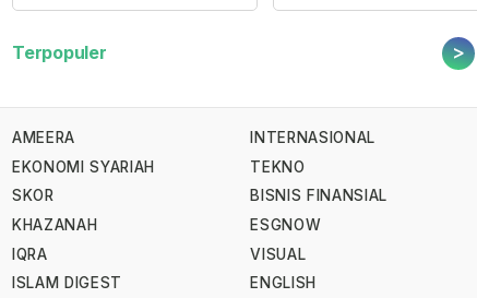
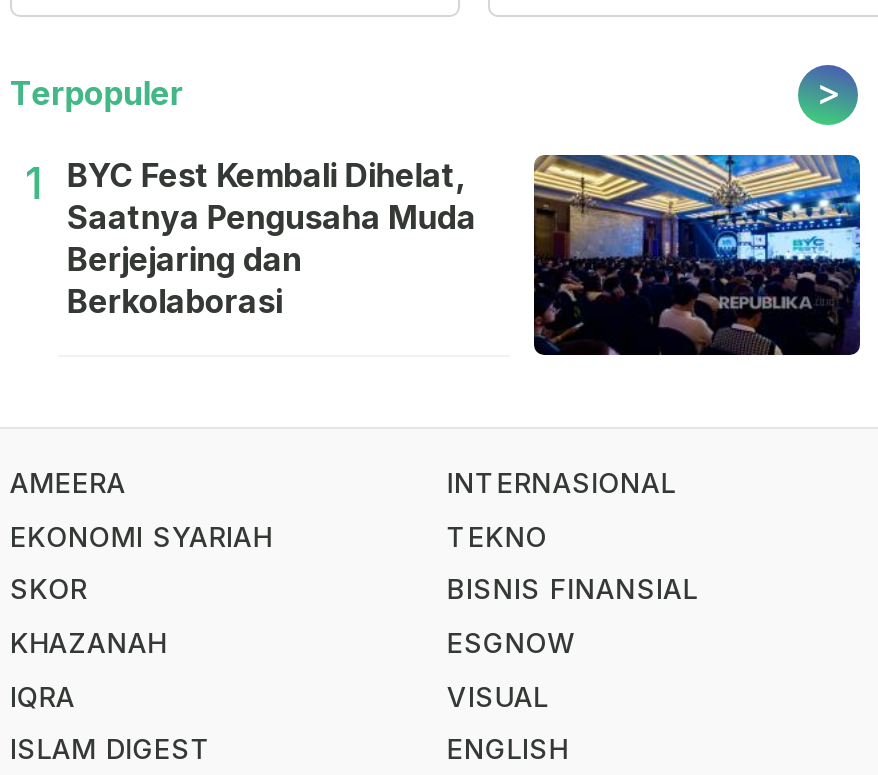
+ [image]
+ 1
+ BYC Fest Kembali Dihelat,
+ Saatnya Pengusaha Muda
+ Berjejaring dan
+ Berkolaborasi
